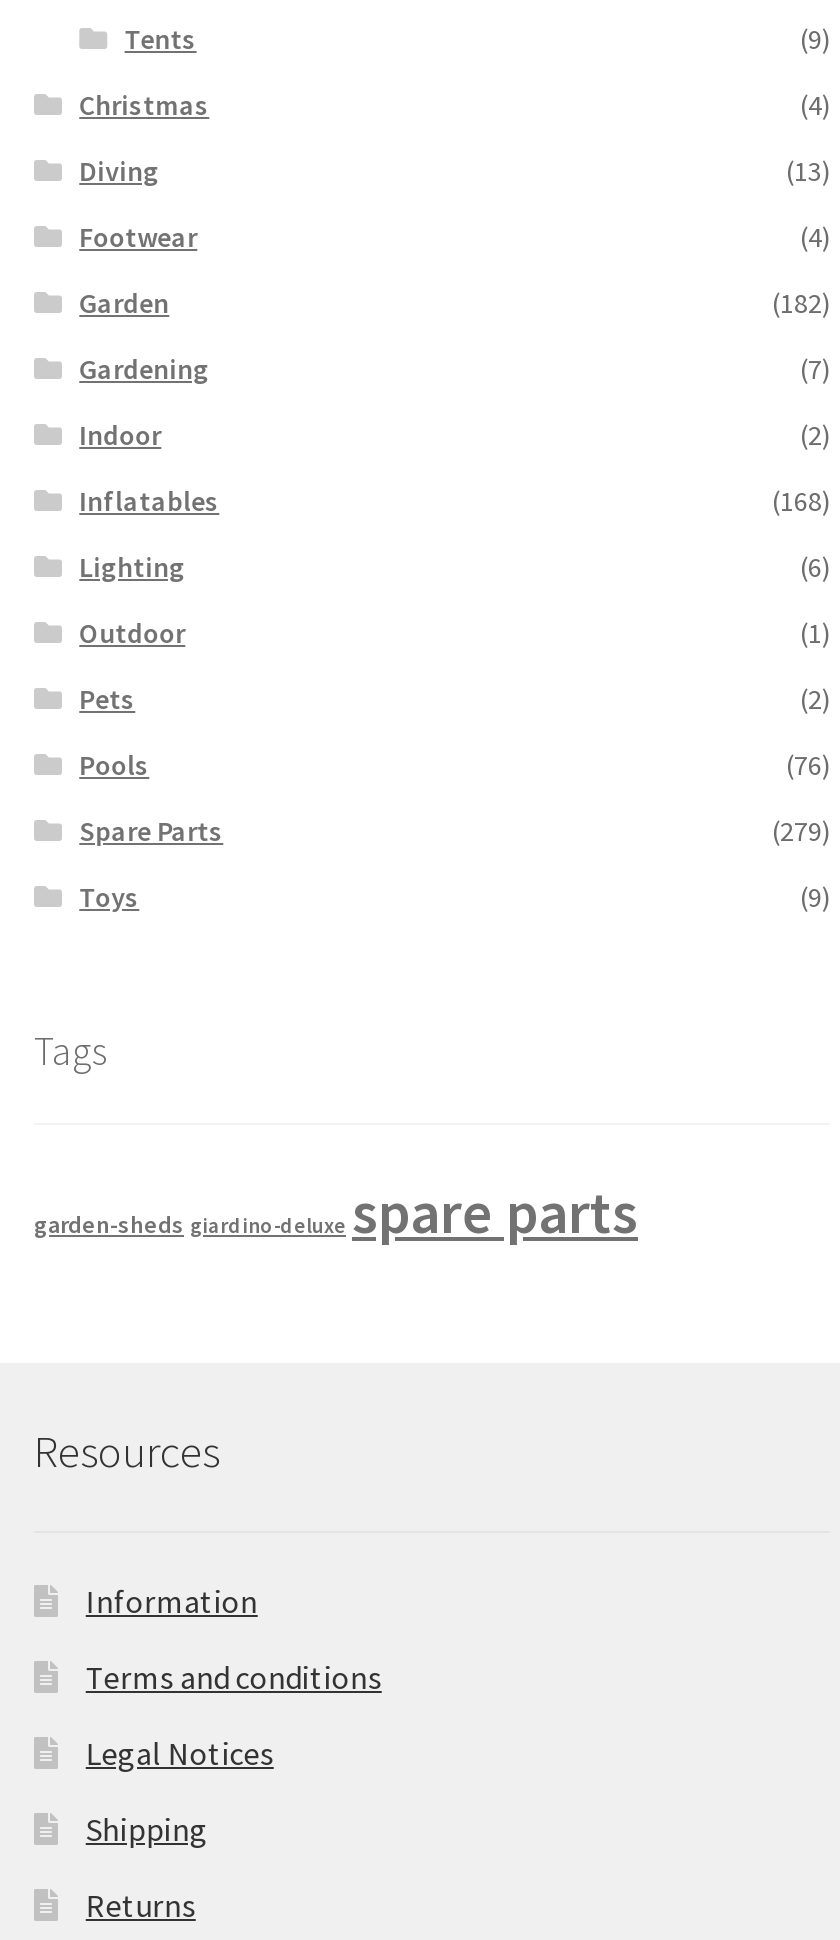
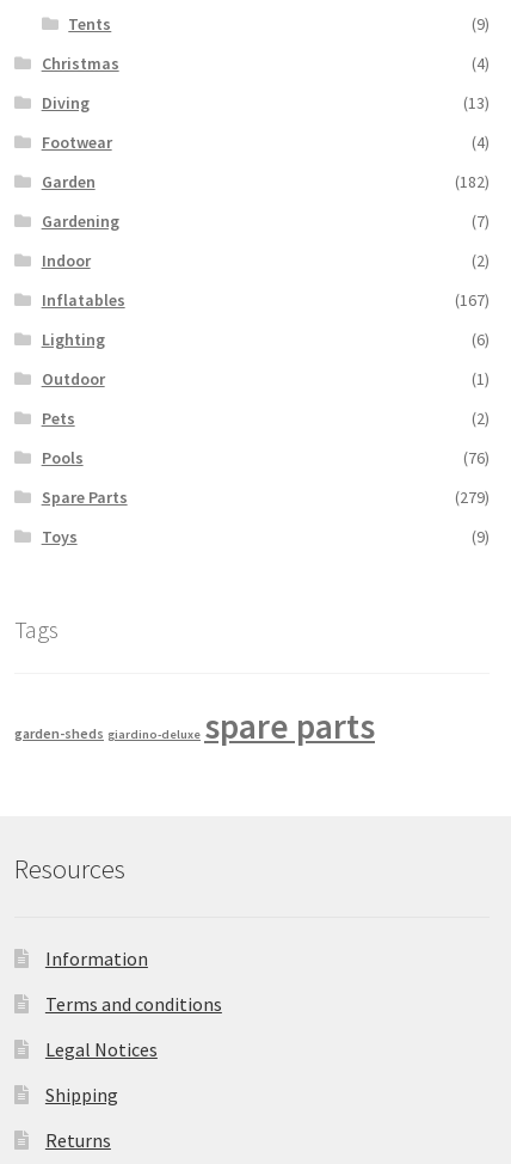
- (168)
+ (167)
